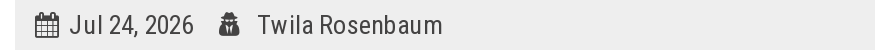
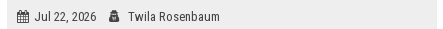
- Jul 24, 2026 Twila Rosenbaum
+ Jul 22, 2026 Twila Rosenbaum
